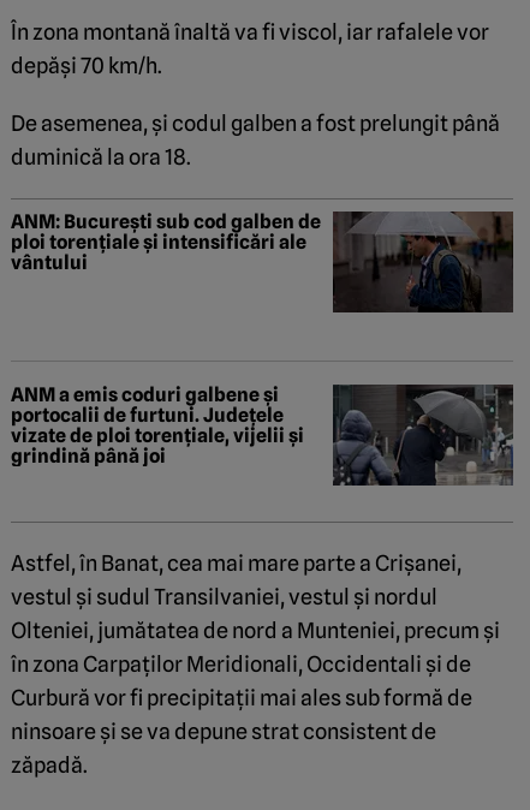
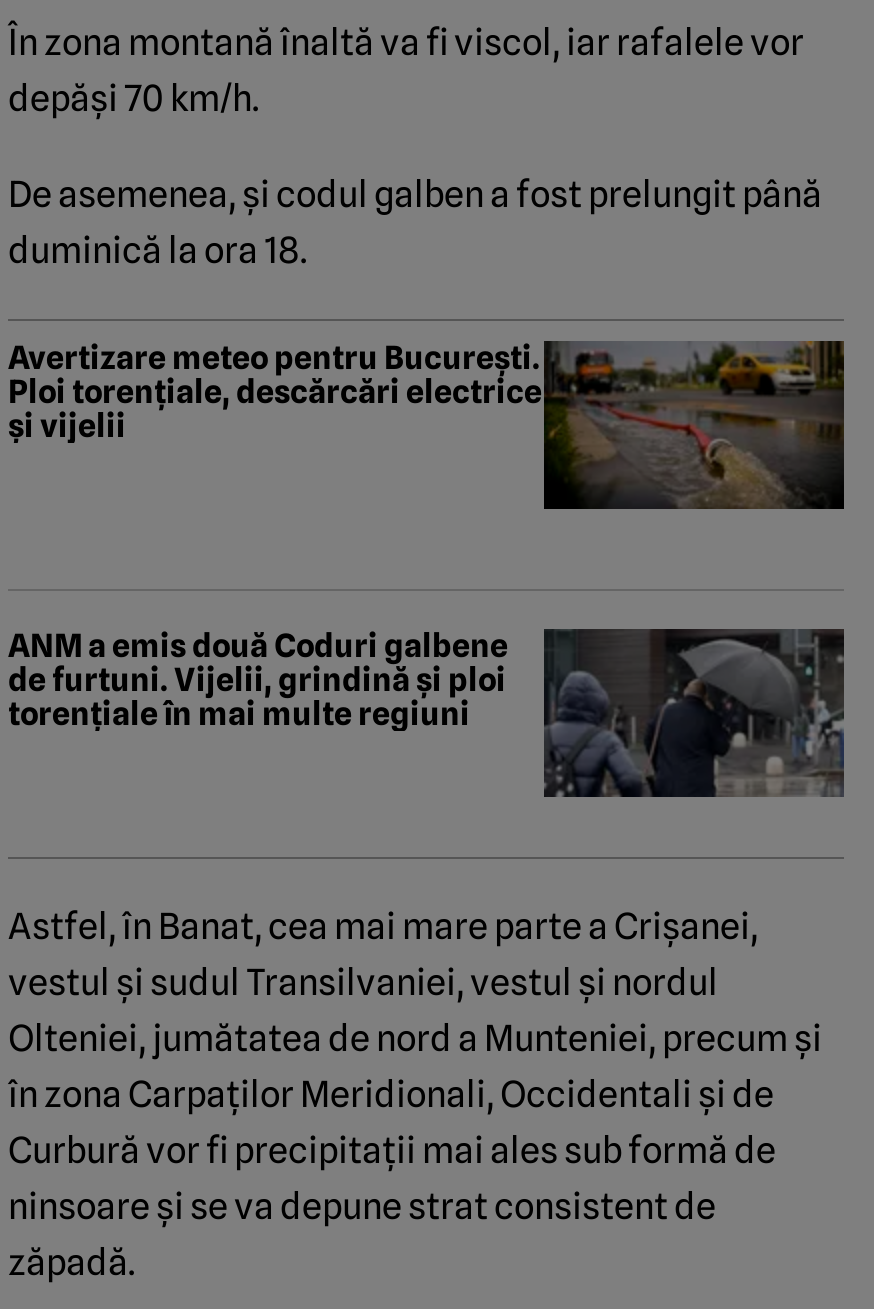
- [image]
- ANM: București sub cod galben de
- ploi torențiale și intensificări ale
- vântului
+ [image]
+ Avertizare meteo pentru București.
+ Ploi torențiale, descărcări electrice
+ și vijelii

- ANM a emis coduri galbene și
- portocalii de furtuni. Județele
- vizate de ploi torențiale, vijelii și
- grindină până joi
+ ANM a emis două Coduri galbene
+ de furtuni. Vijelii, grindină și ploi
+ torențiale în mai multe regiuni
